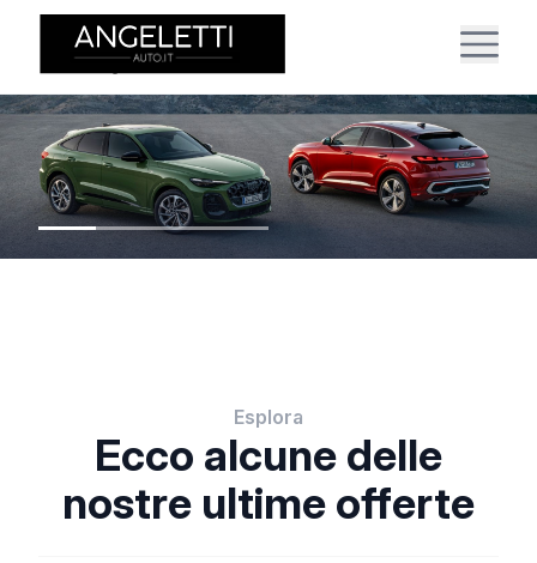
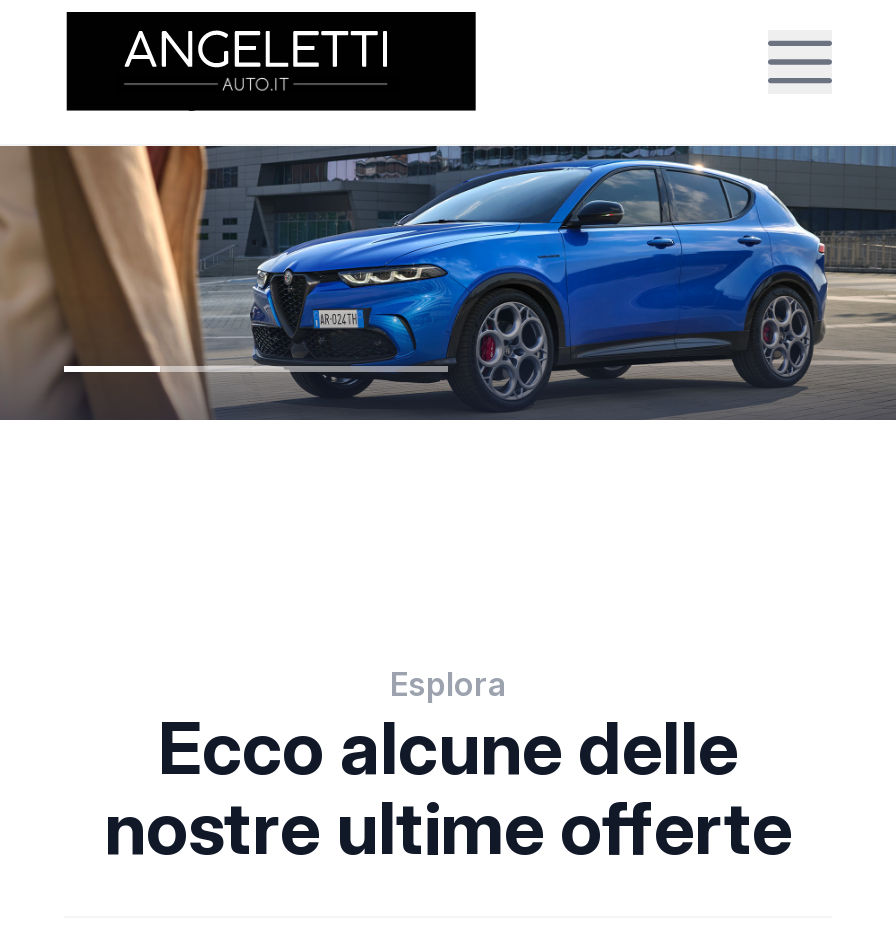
- [image]
+ [image]
